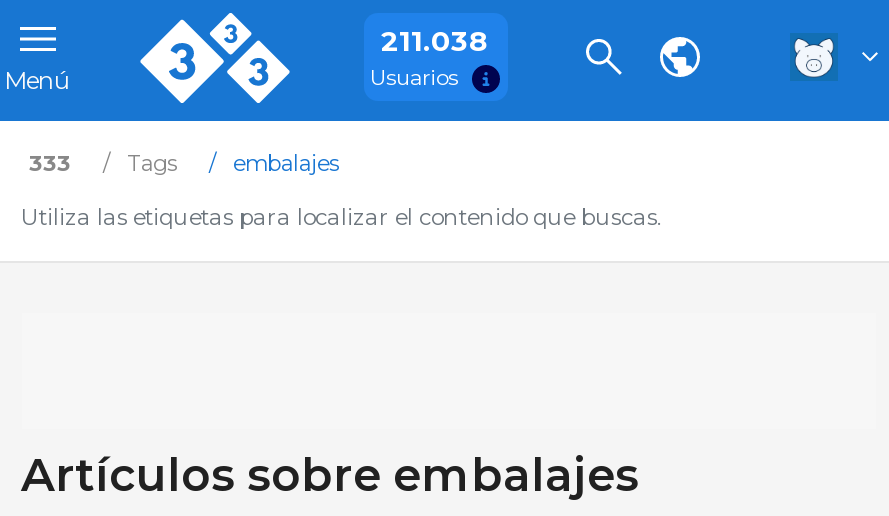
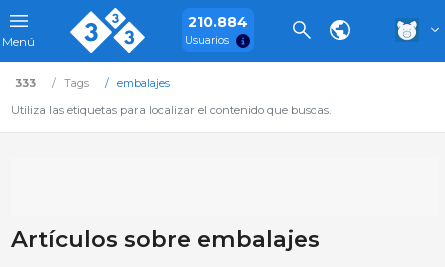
- 211.038
+ 210.884
